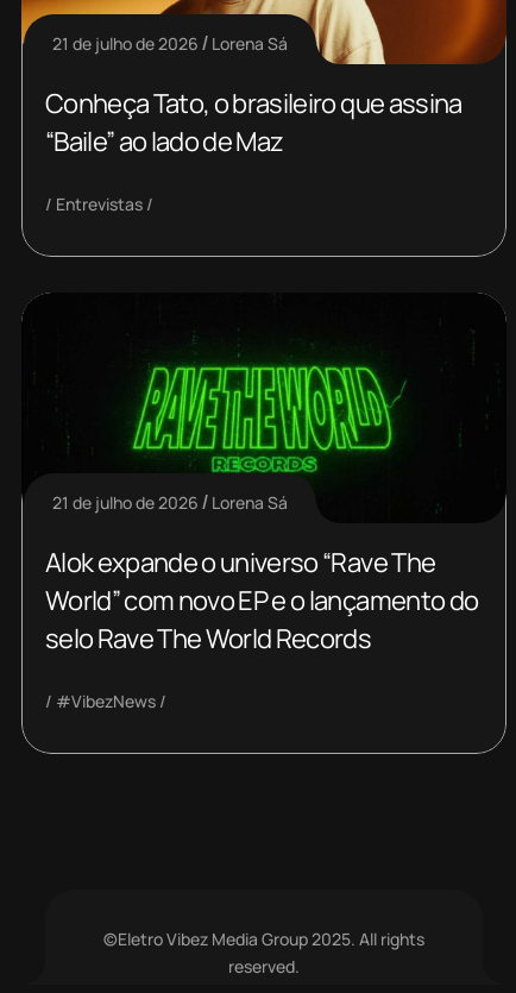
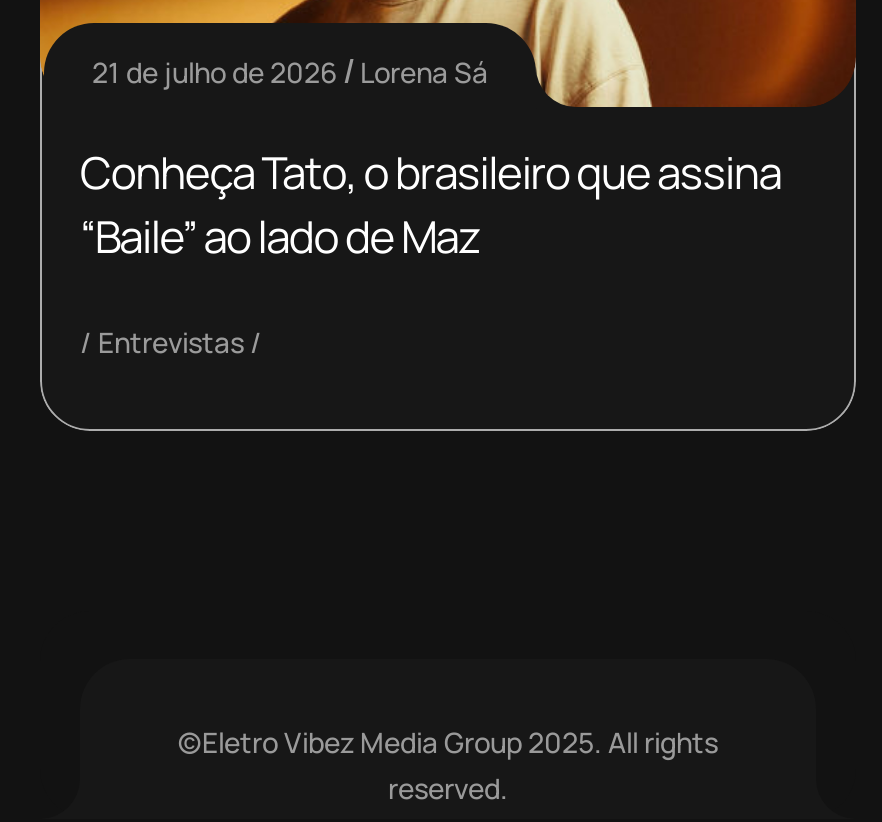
- [image]
- 21 de julho de 2026 Lorena Sá
- Alok expande o universo “Rave The
- World” com novo EP e o lançamento do
- selo Rave The World Records
- #VibezNews
